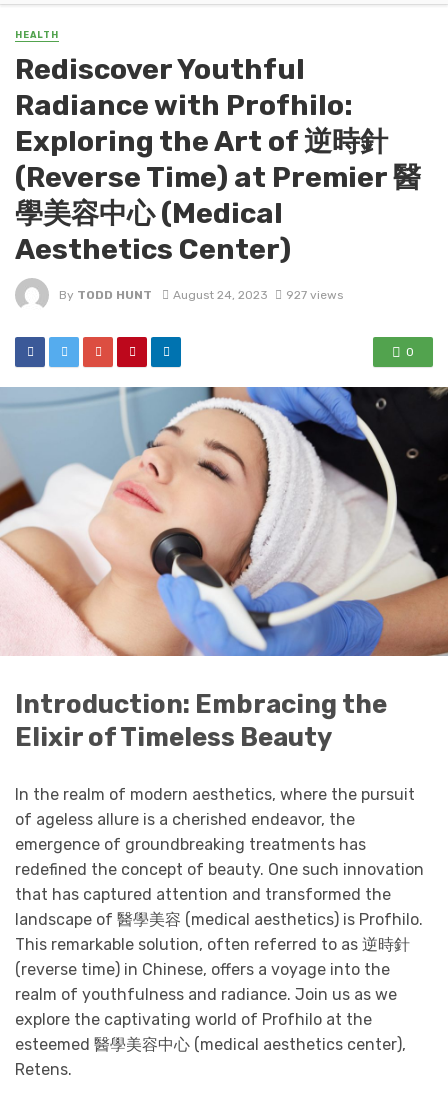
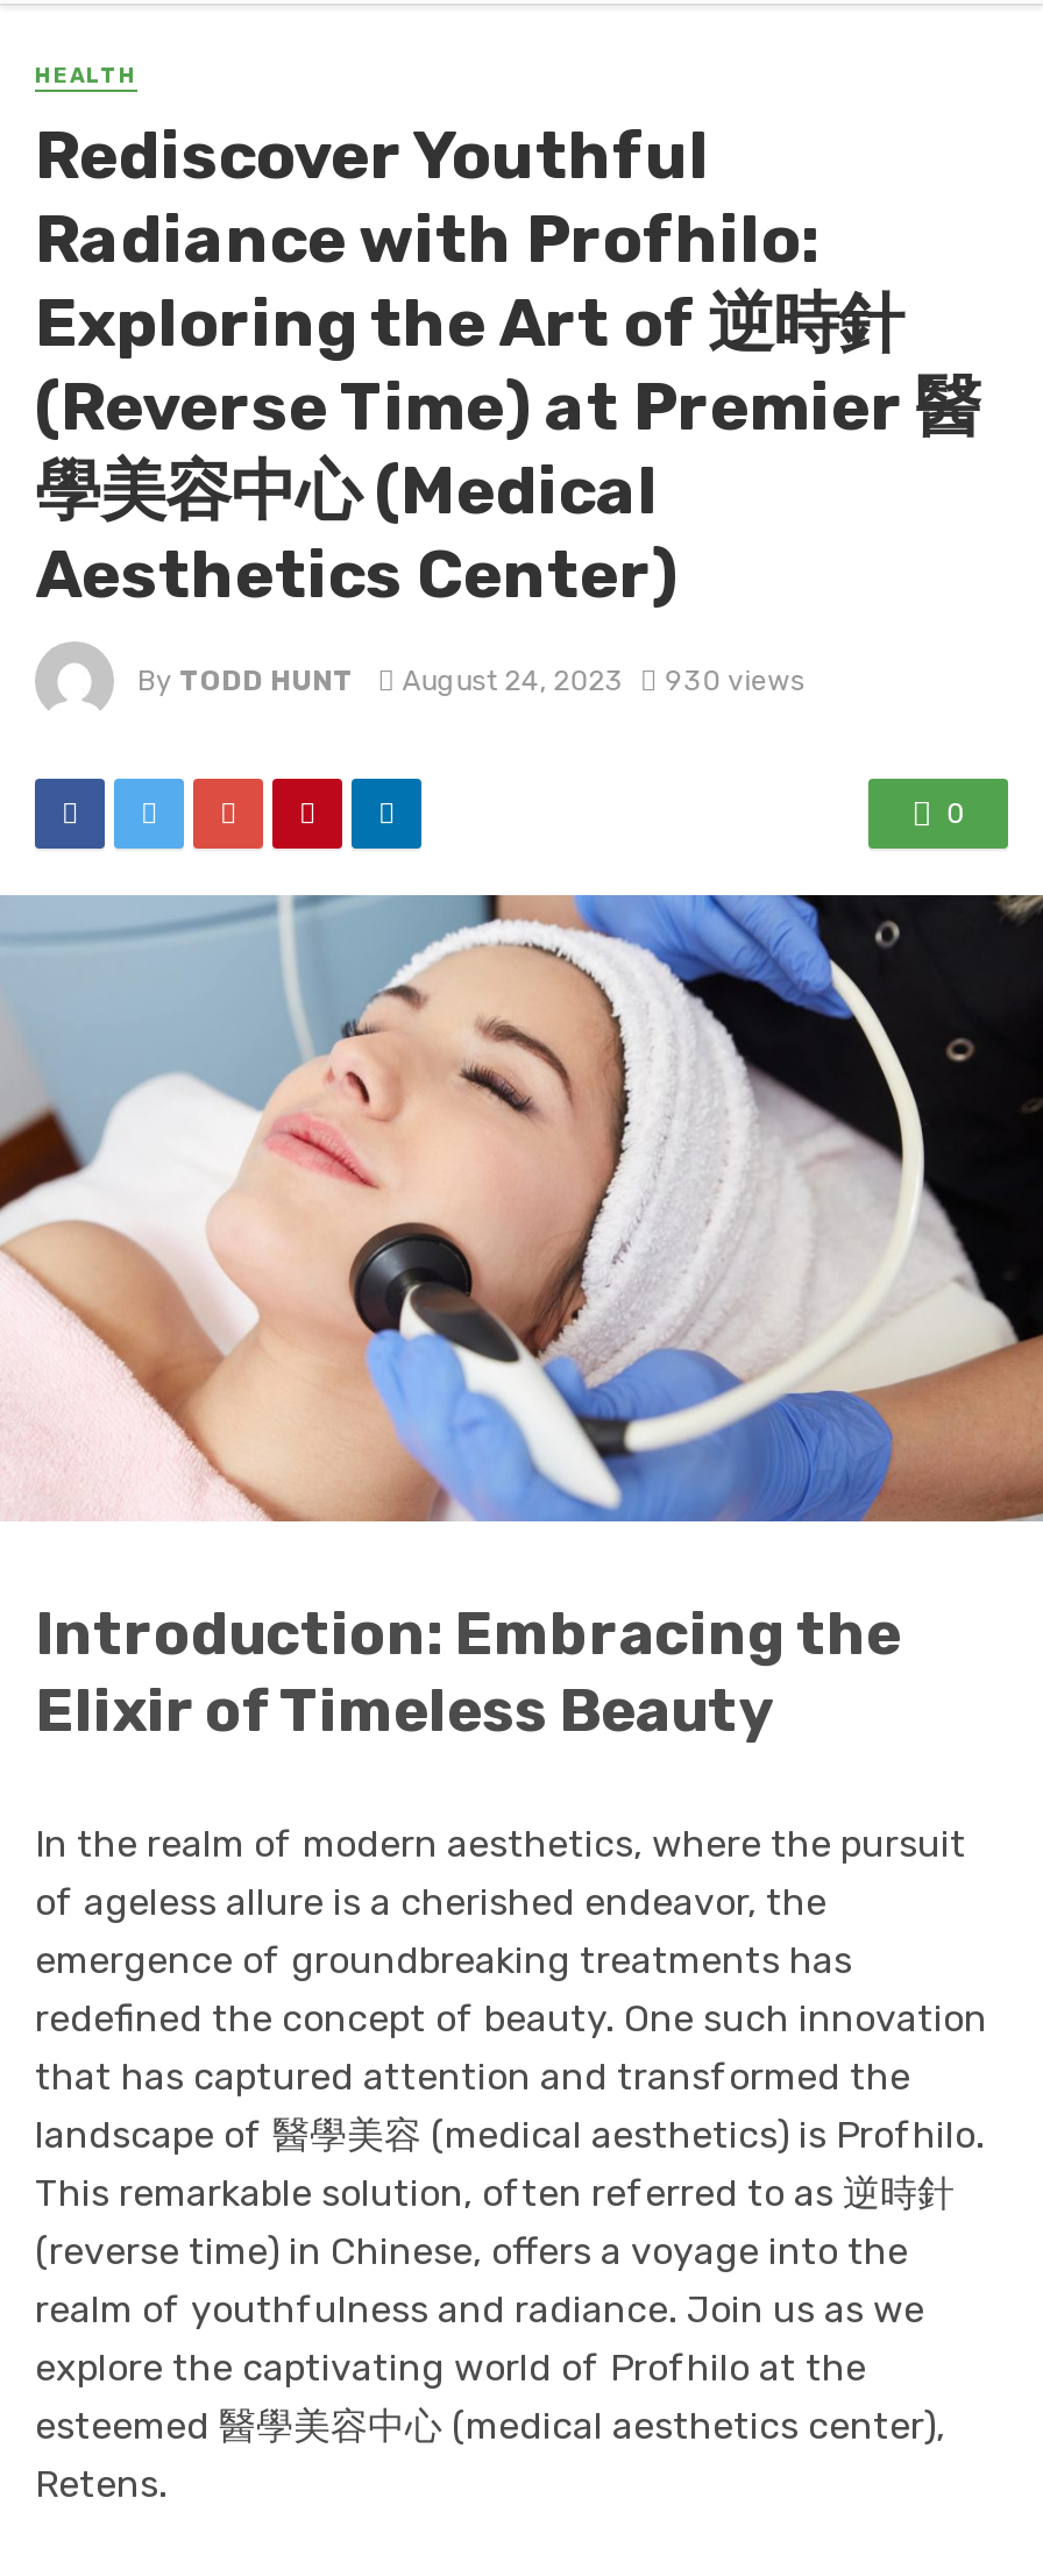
- By TODD HUNT August 24, 2023 927 views
+ By TODD HUNT August 24, 2023 930 views
